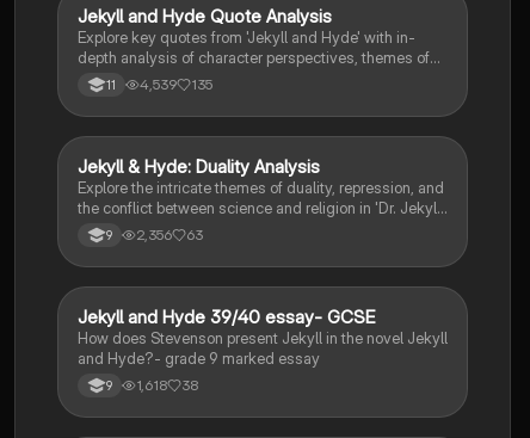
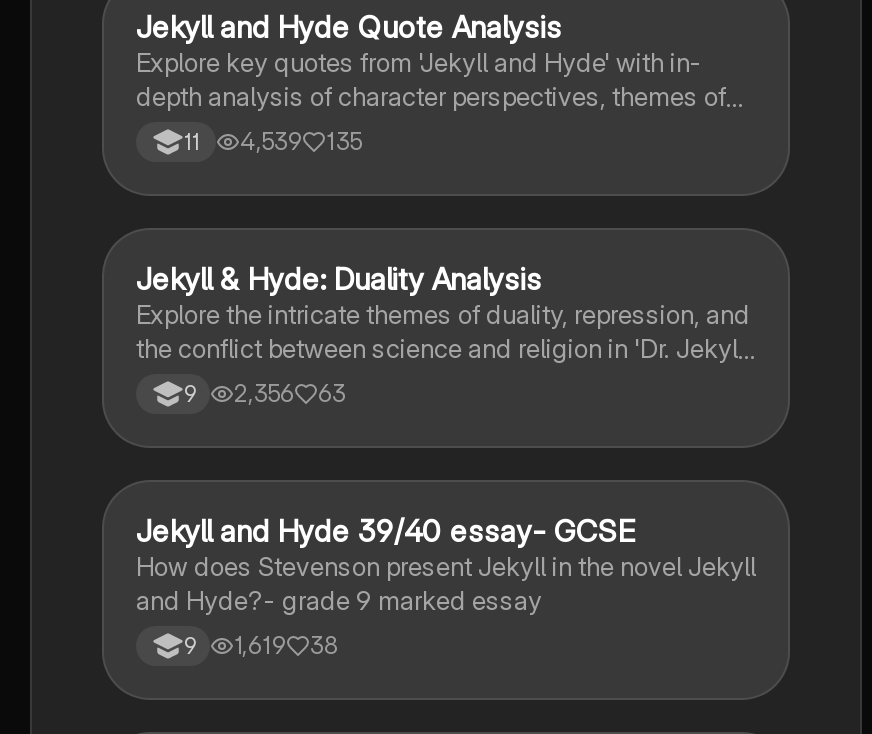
- 9 1,618 38
+ 9 1,619 38
